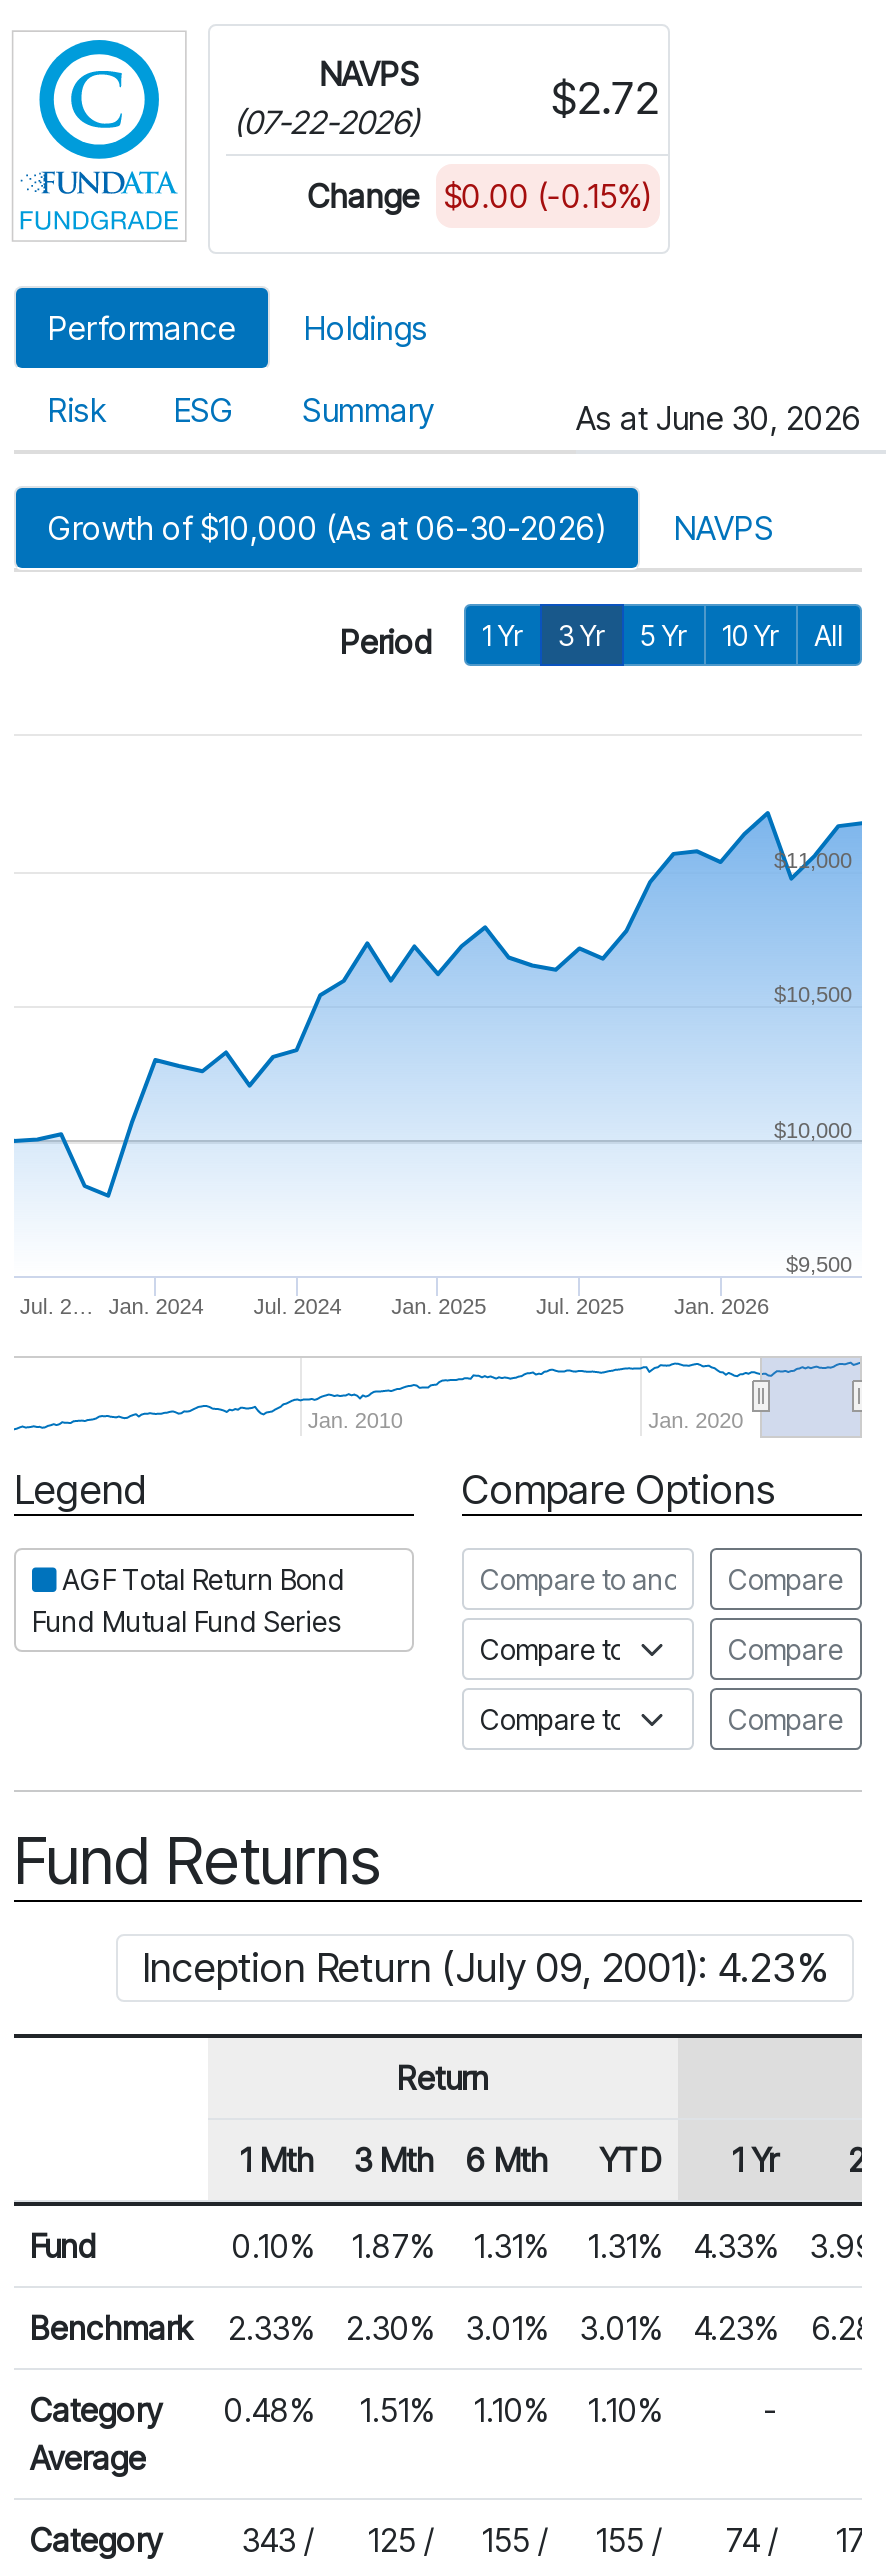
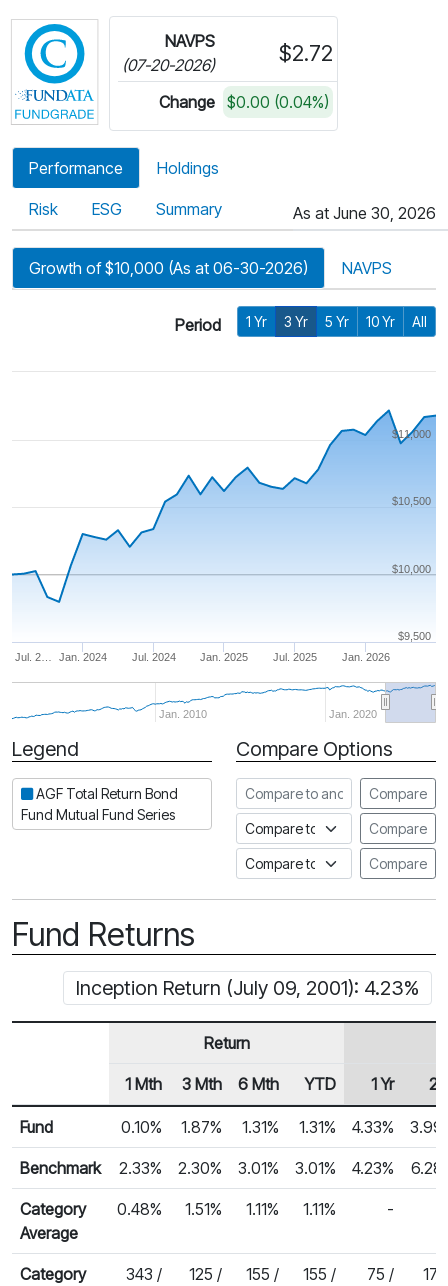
- (07-22-2026)
+ (07-20-2026)

- Change $0.00 (-0.15%)
+ Change $0.00 (0.04%)

- 1.10%
+ 1.11%

- 1.10%
+ 1.11%

- 74 /
+ 75 /
